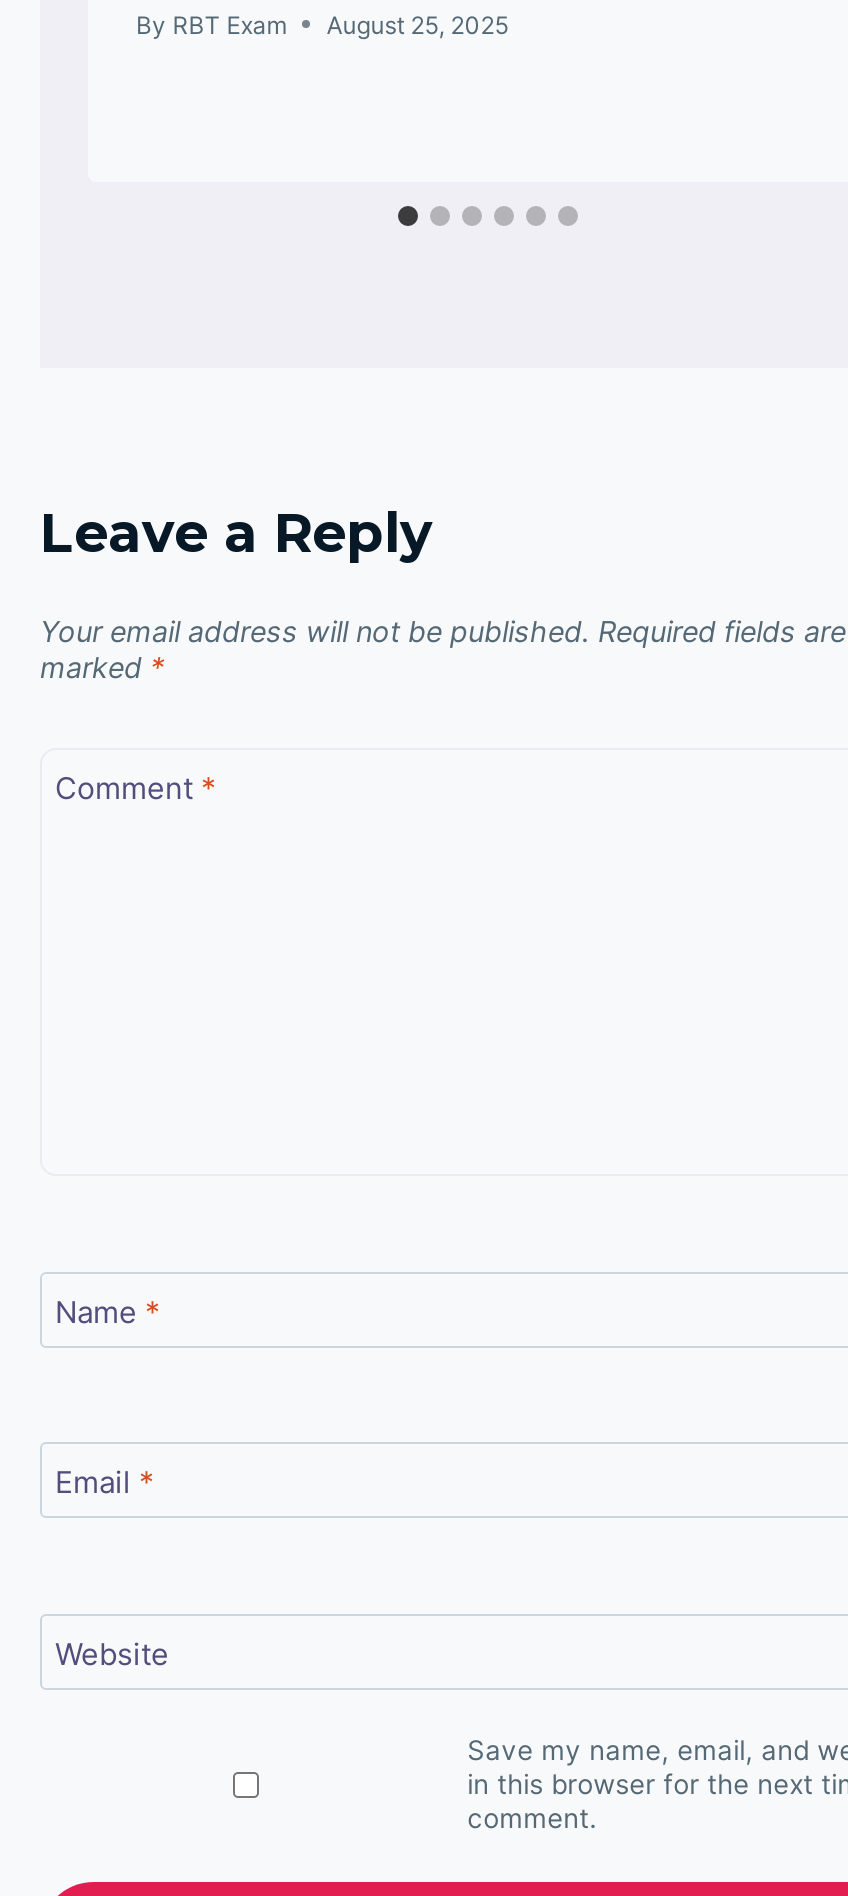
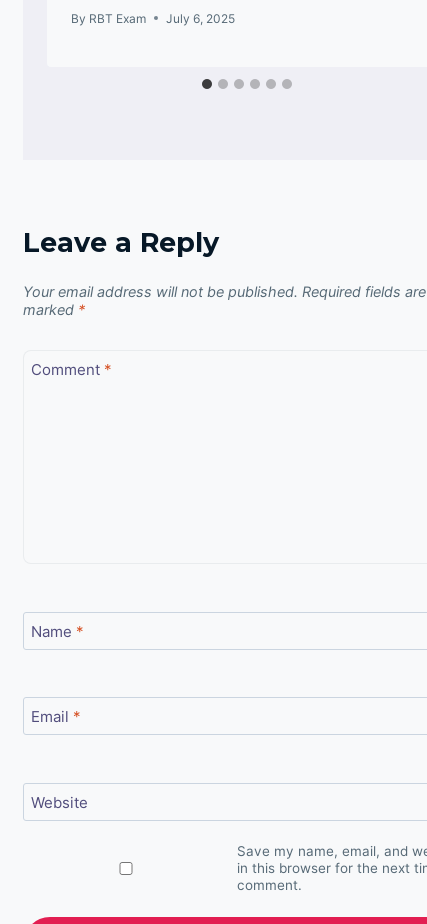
- By RBT Exam August 25, 2025
+ By RBT Exam July 6, 2025
